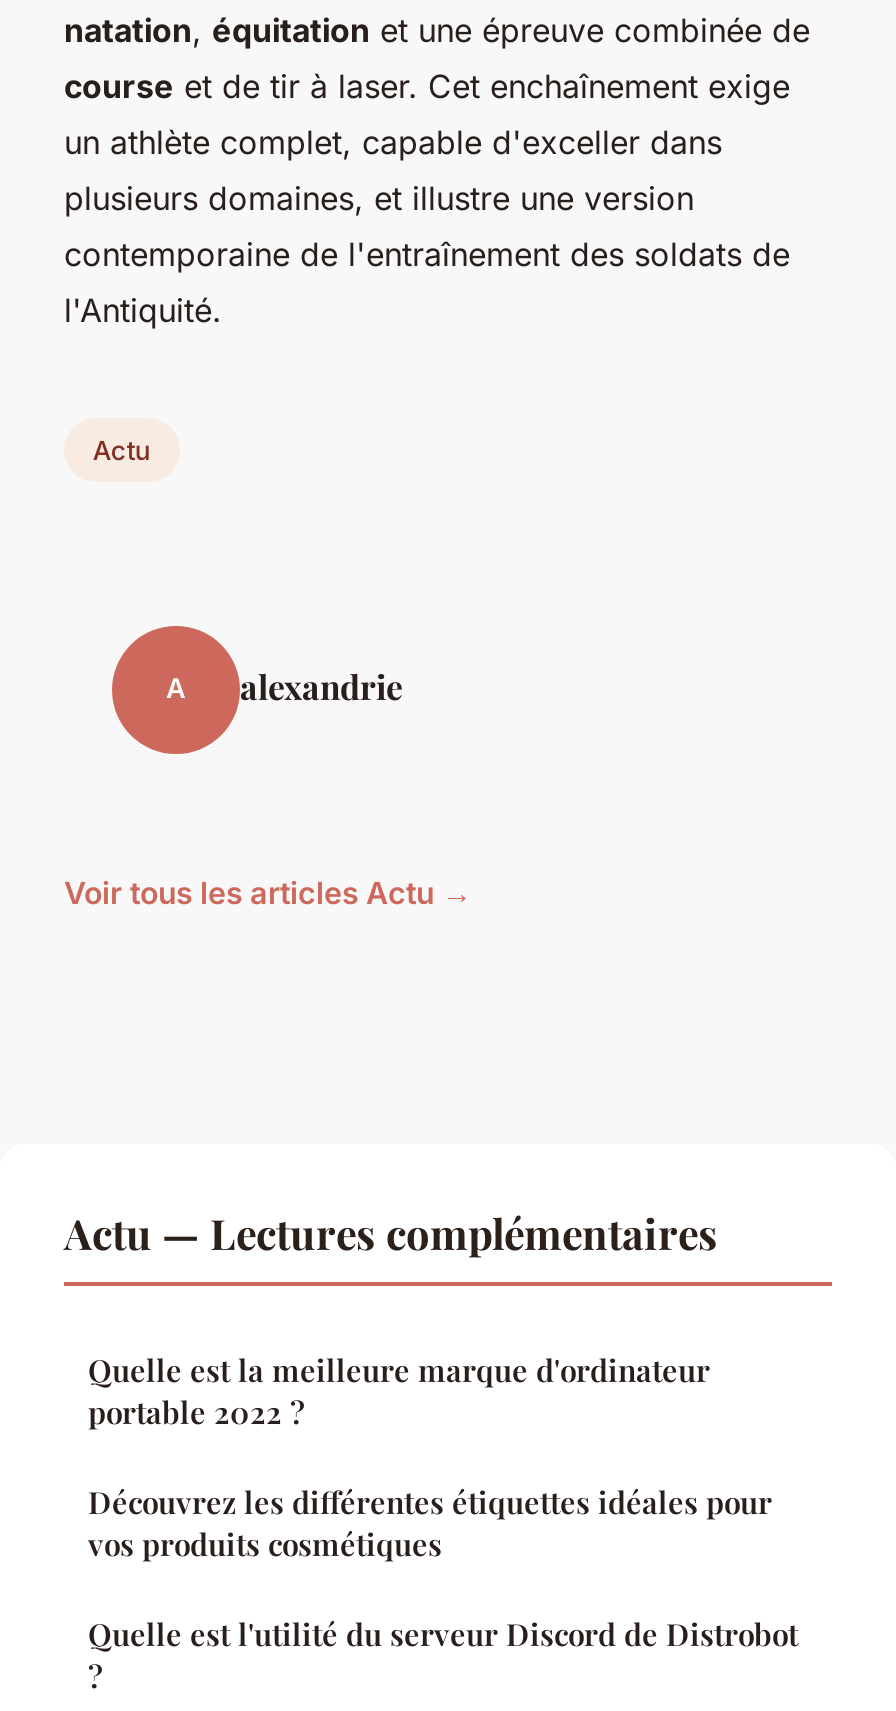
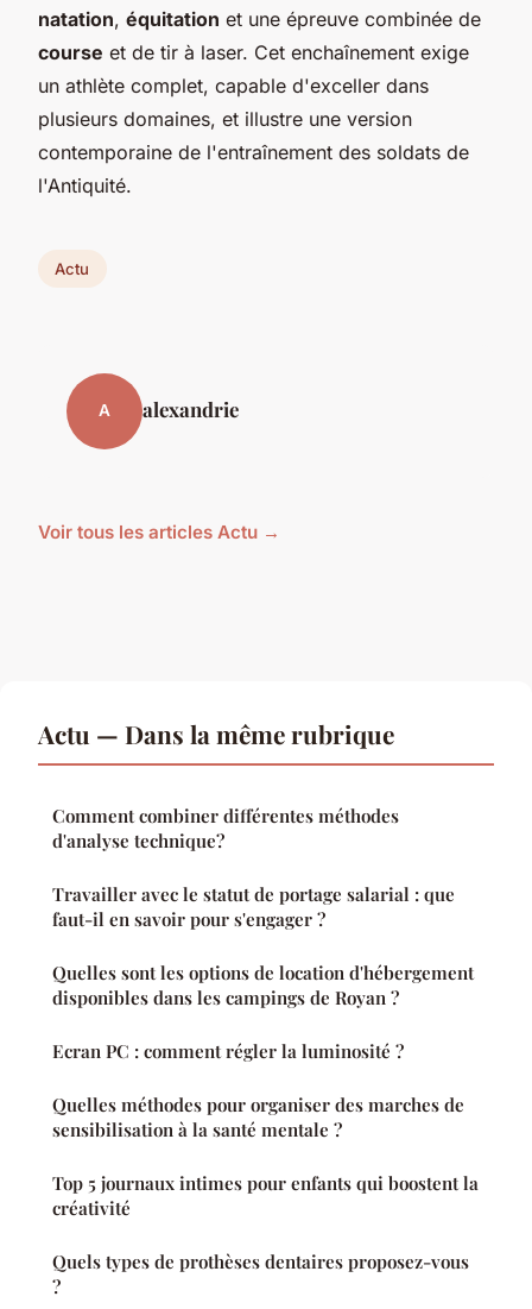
- Actu — Lectures complémentaires
- Quelle est la meilleure marque d'ordinateur
- portable 2022 ?
- Découvrez les différentes étiquettes idéales pour
- vos produits cosmétiques
- Quelle est l'utilité du serveur Discord de Distrobot
+ Actu — Dans la même rubrique
+ Comment combiner différentes méthodes
+ d'analyse technique?
+ Travailler avec le statut de portage salarial : que
+ faut-il en savoir pour s'engager ?
+ Quelles sont les options de location d'hébergement
+ disponibles dans les campings de Royan ?
+ Ecran PC : comment régler la luminosité ?
+ Quelles méthodes pour organiser des marches de
+ sensibilisation à la santé mentale ?
+ Top 5 journaux intimes pour enfants qui boostent la
+ créativité
+ Quels types de prothèses dentaires proposez-vous
